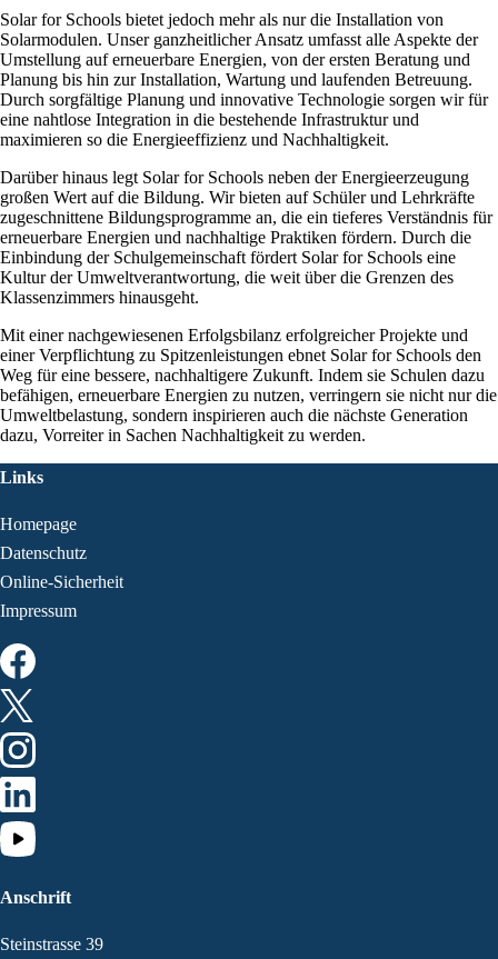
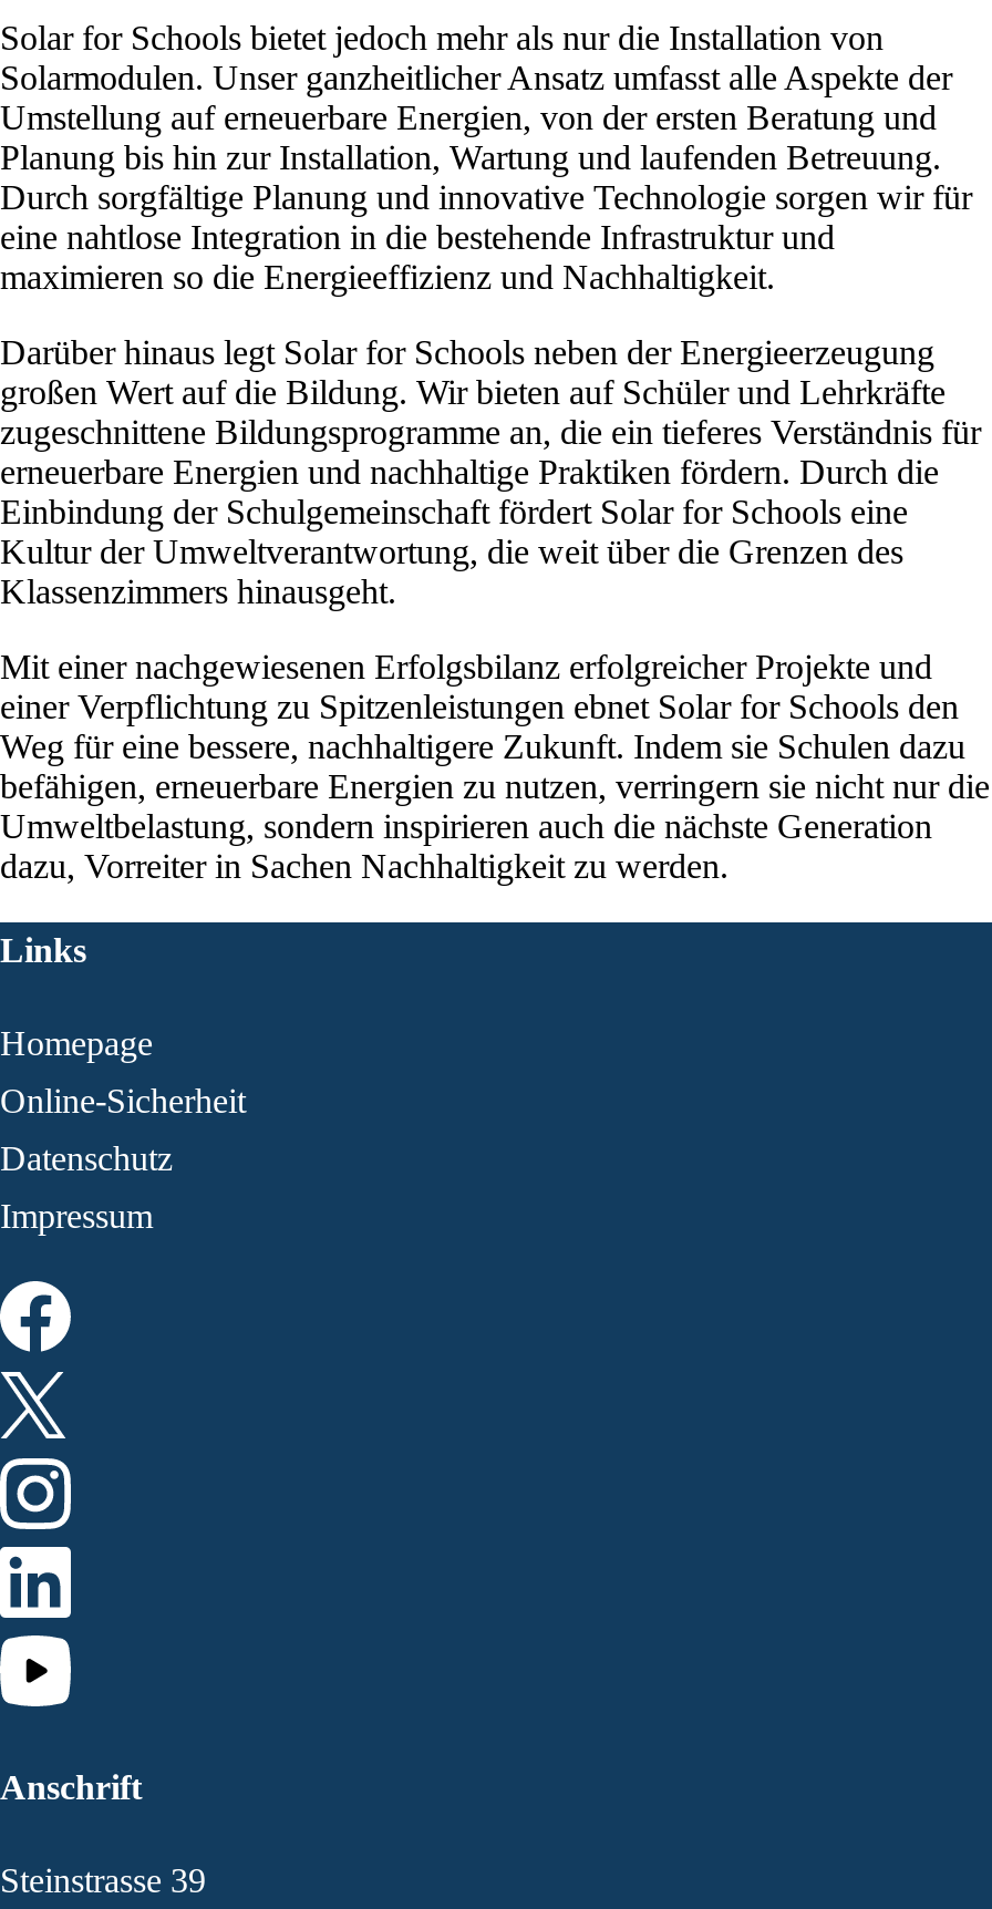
moved down: Datenschutz

moved up: Online-Sicherheit
